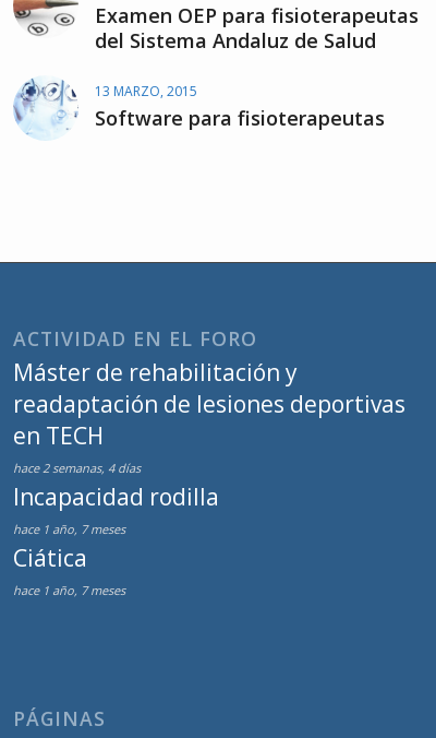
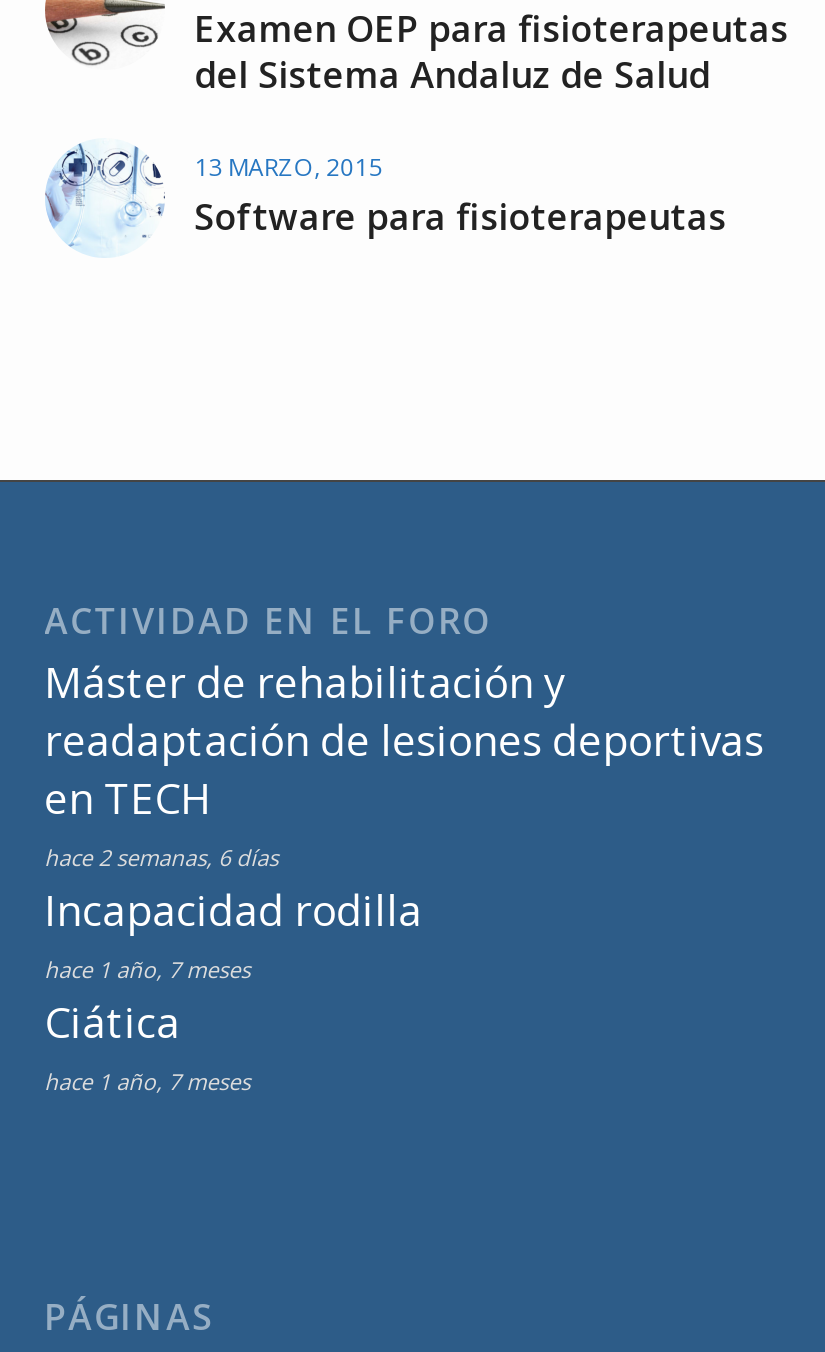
- hace 2 semanas, 4 días
+ hace 2 semanas, 6 días
